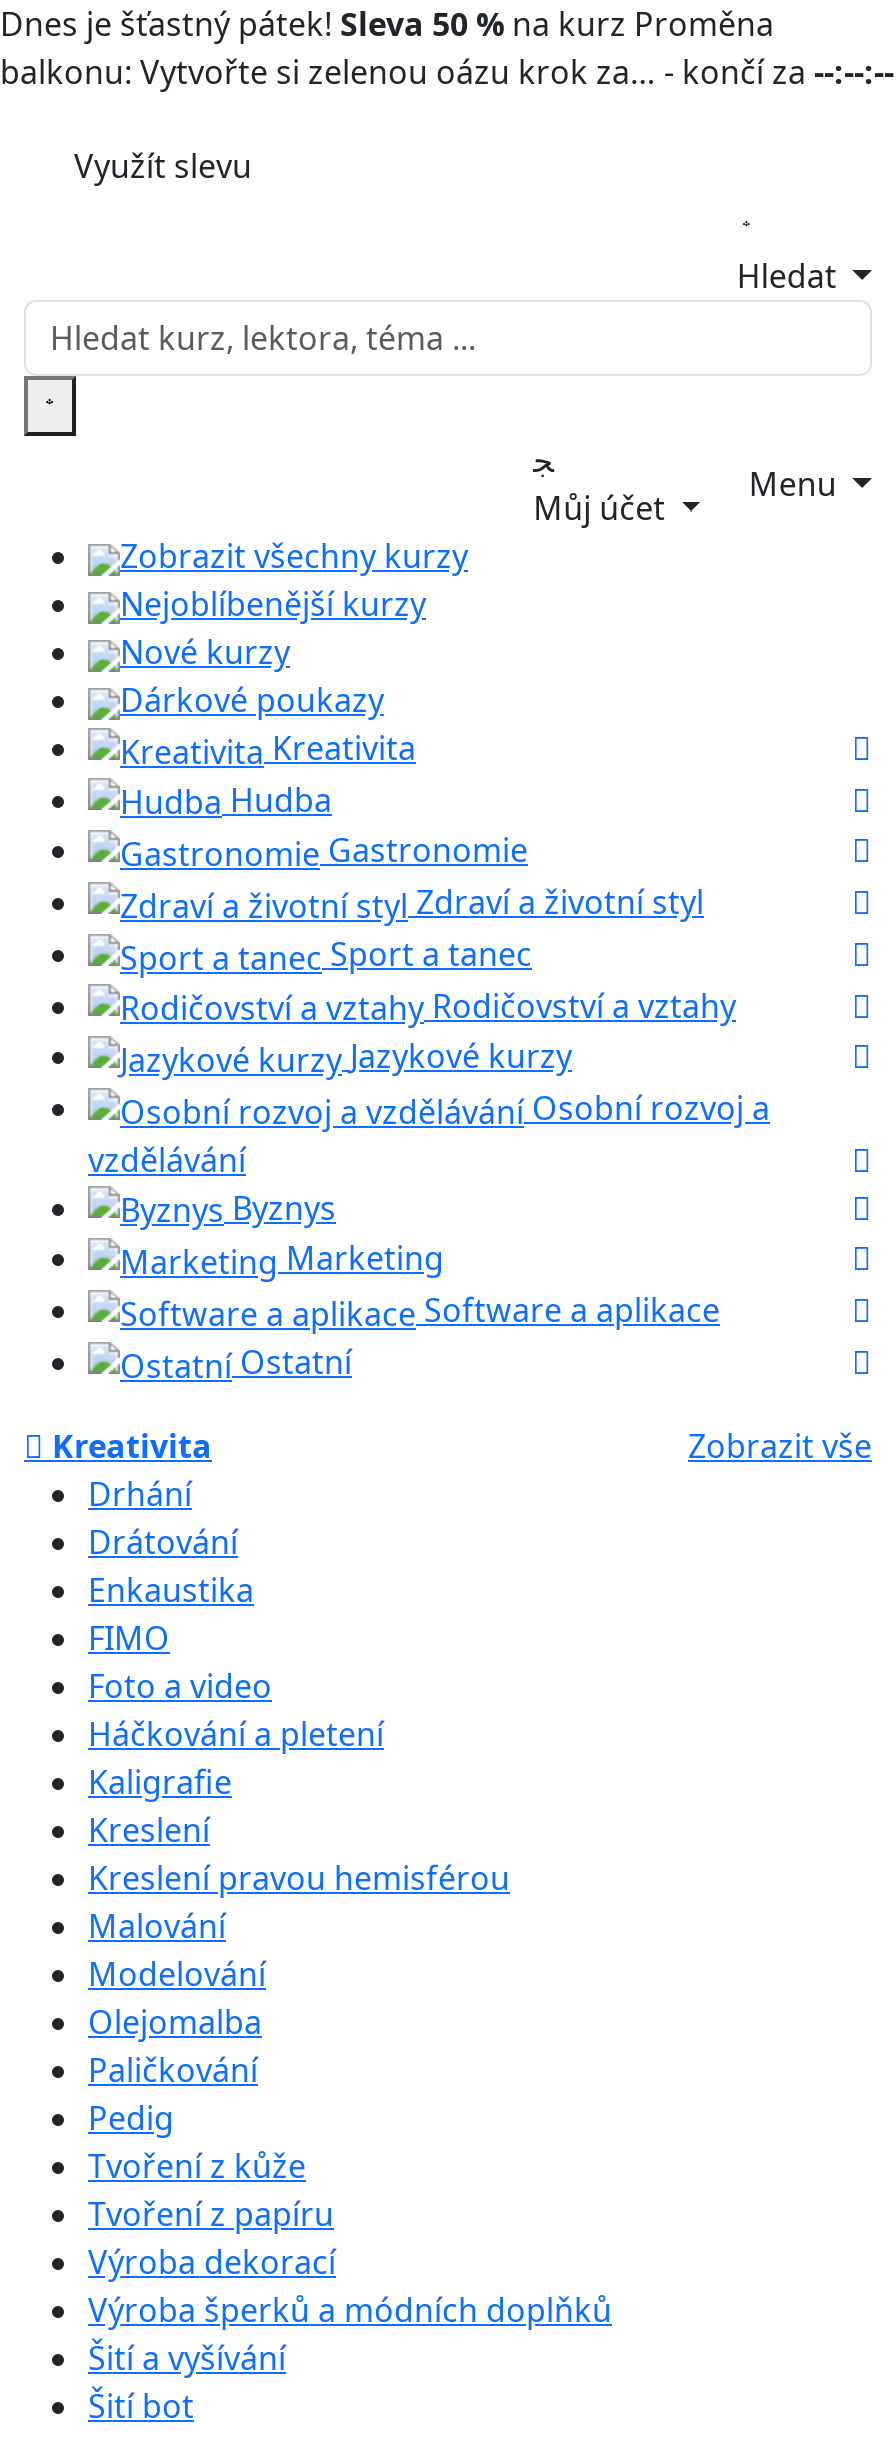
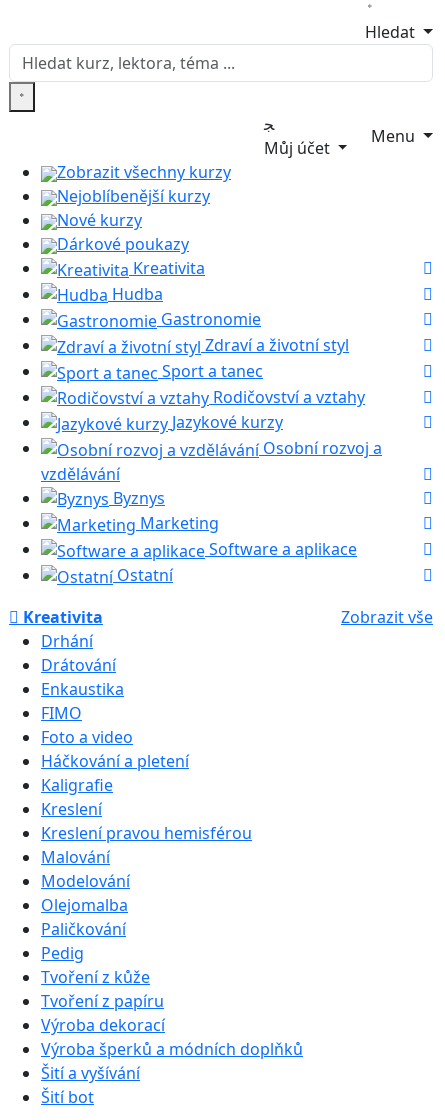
- Dnes je šťastný pátek! Sleva 50 % na kurz Proměna
- balkonu: Vytvořte si zelenou oázu krok za… - končí za --:--:--
- Využít slevu
